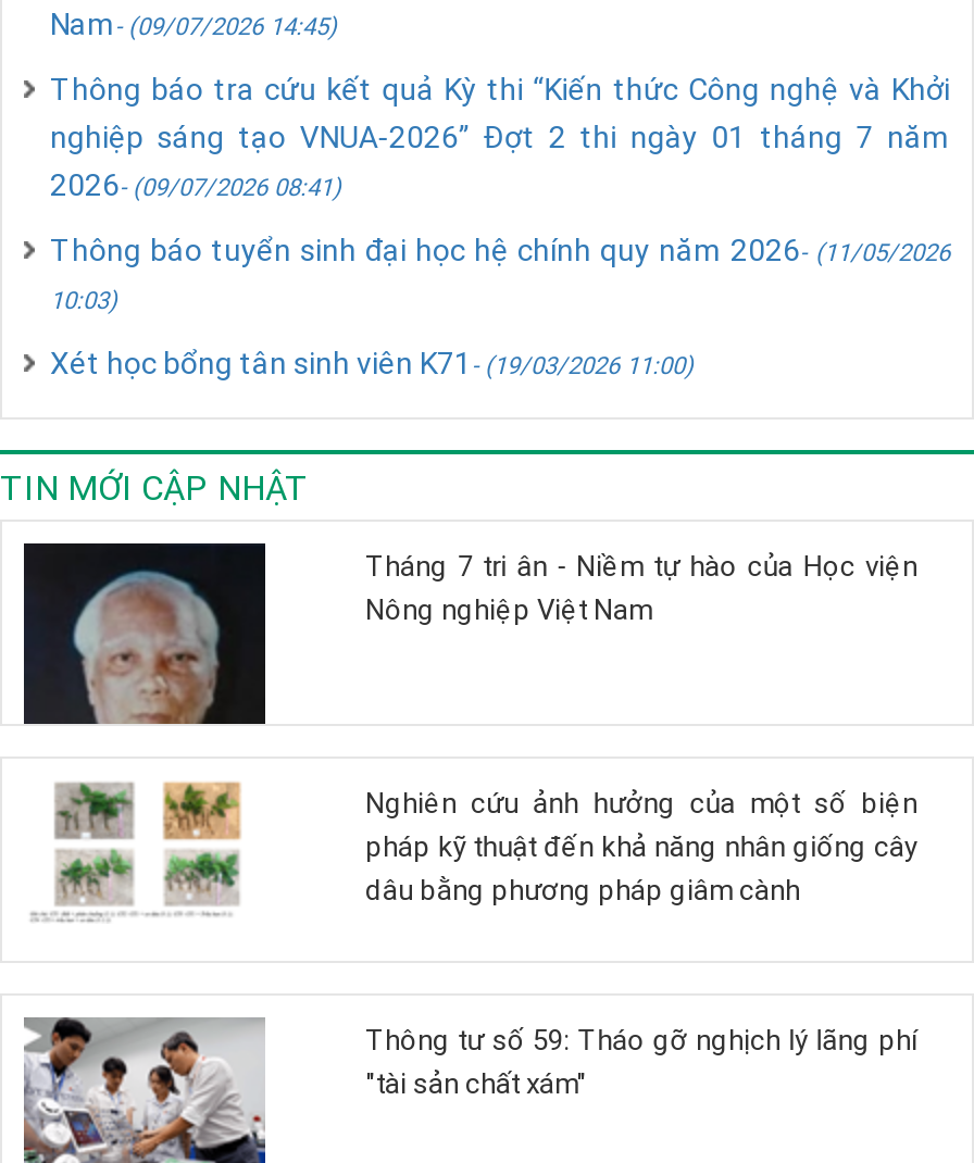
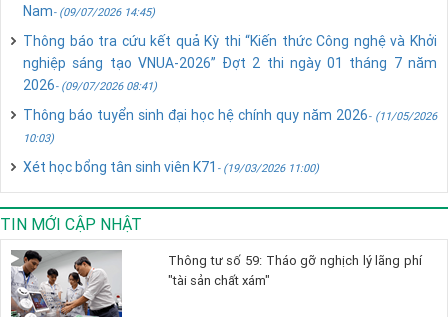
- [image]

- Tháng 7 tri ân - Niềm tự hào của Học viện
- Nông nghiệp Việt Nam

- [image]

- Nghiên cứu ảnh hưởng của một số biện
- pháp kỹ thuật đến khả năng nhân giống cây
- dâu bằng phương pháp giâm cành
